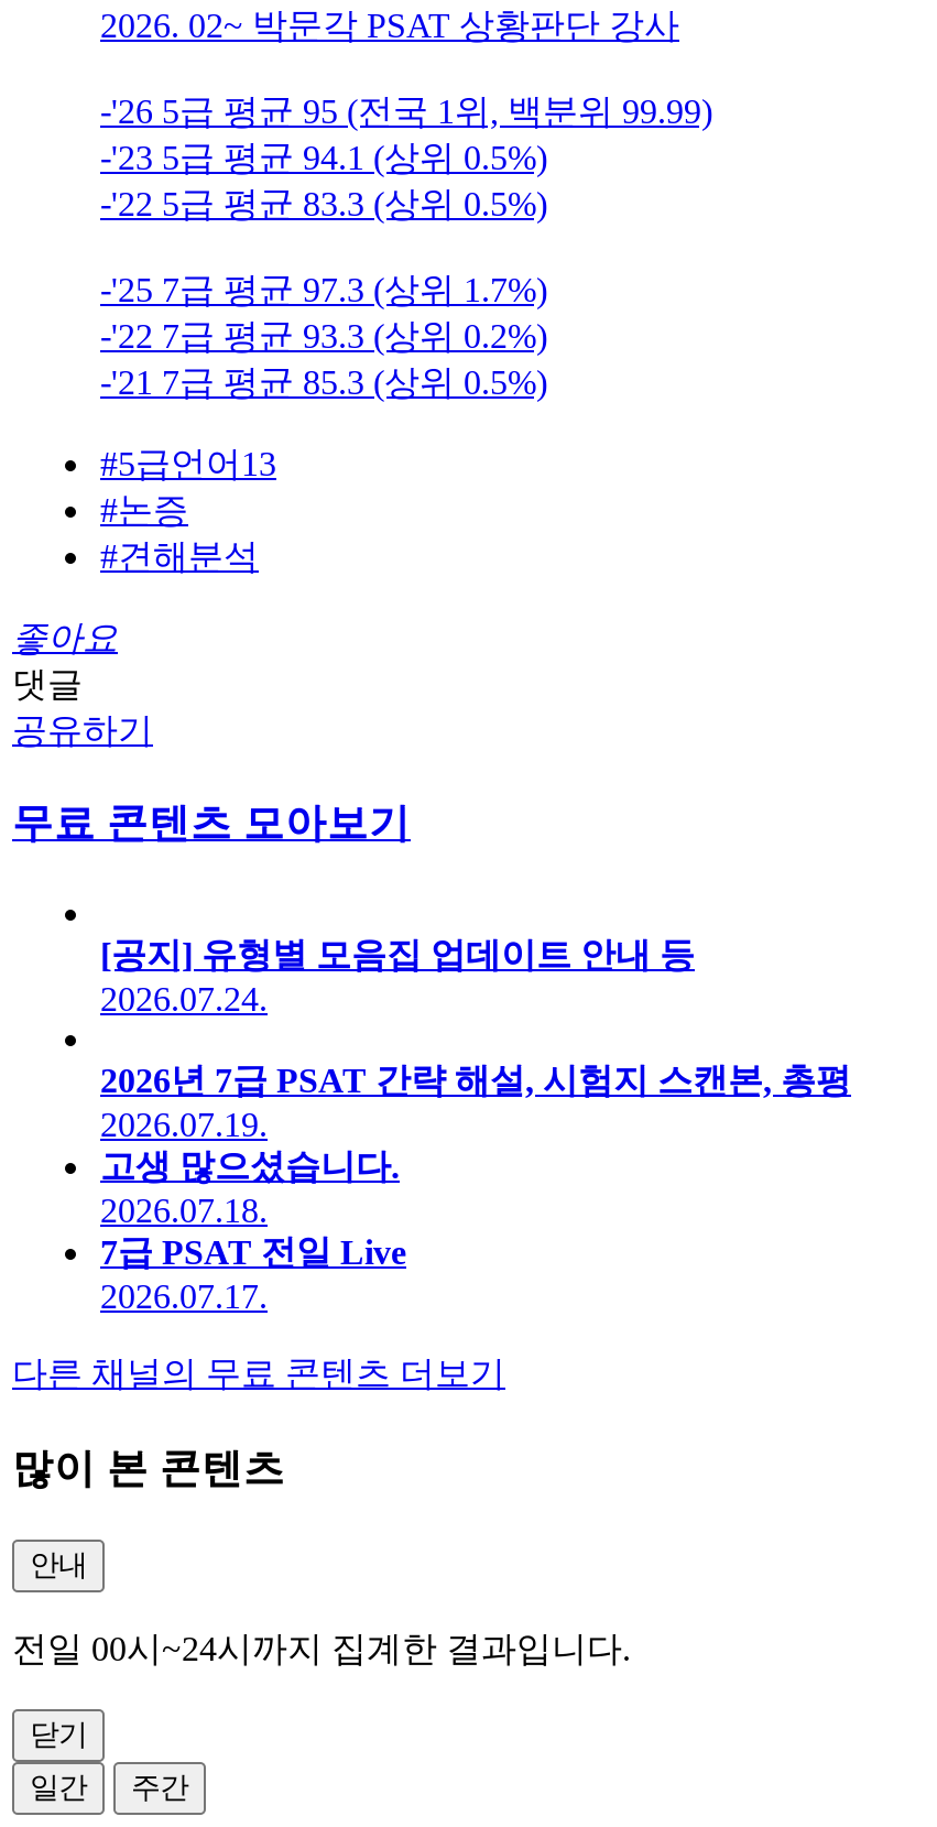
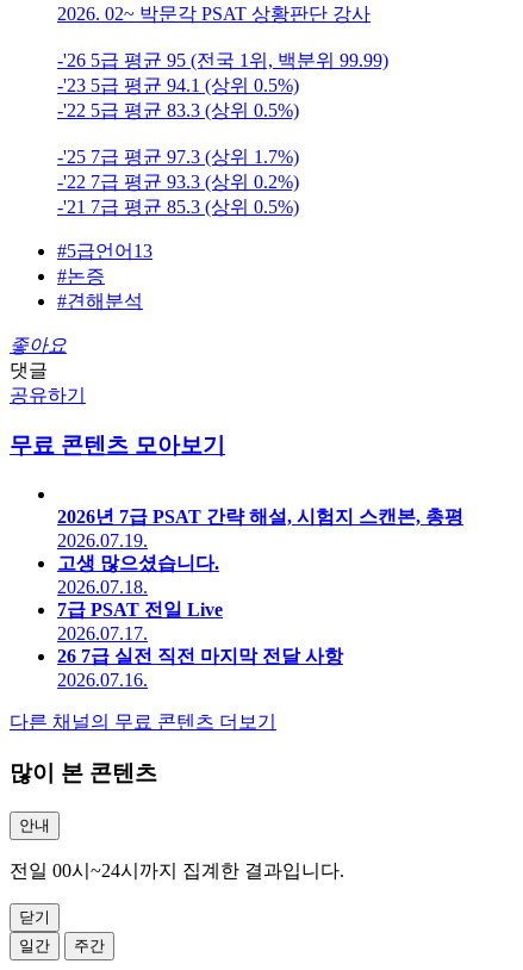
- [공지] 유형별 모음집 업데이트 안내 등
- 2026.07.24.

moved up: 2026년 7급 PSAT 간략 해설, 시험지 스캔본, 총평 | 2026.07.19. | 고생 많으셨습니다. | 2026.07.18. | 7급 PSAT 전일 Live | 2026.07.17.

+ 26 7급 실전 직전 마지막 전달 사항
+ 2026.07.16.
